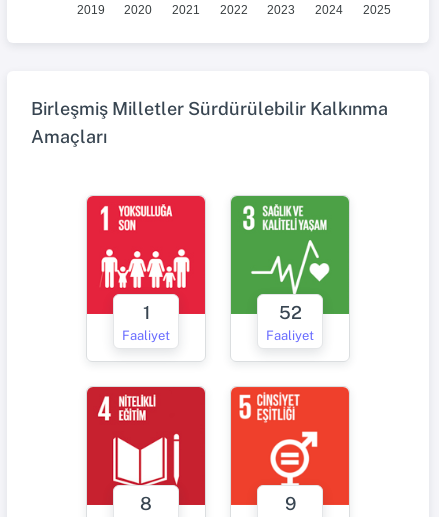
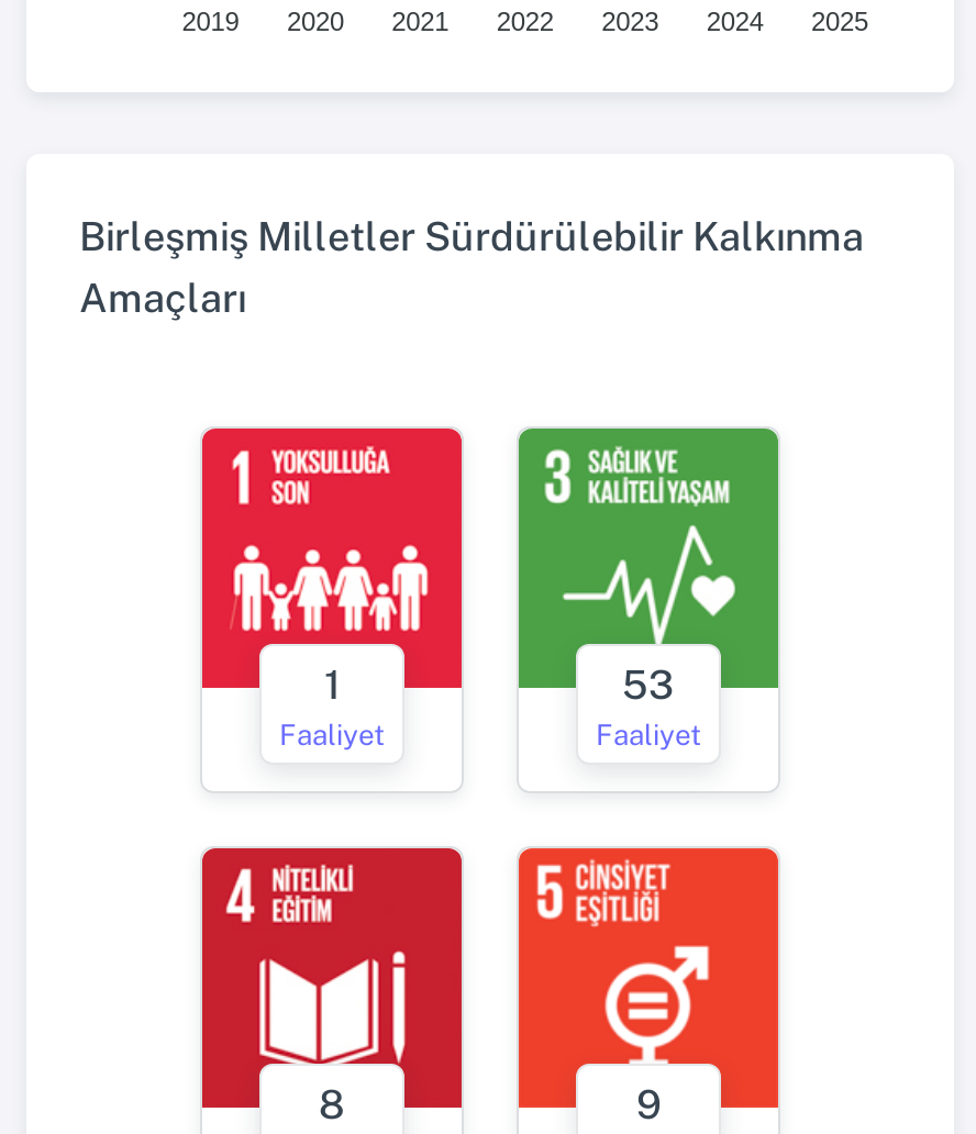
- 52
+ 53
